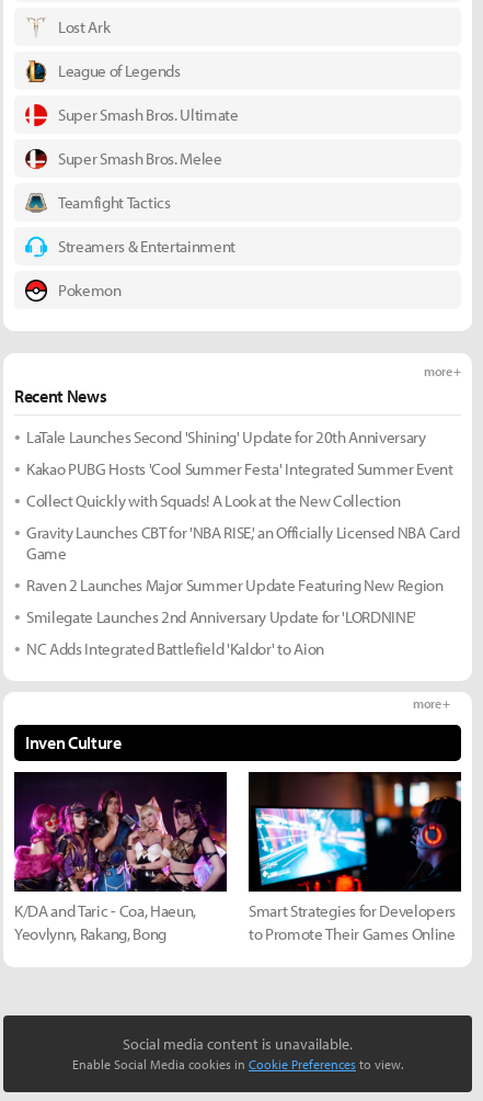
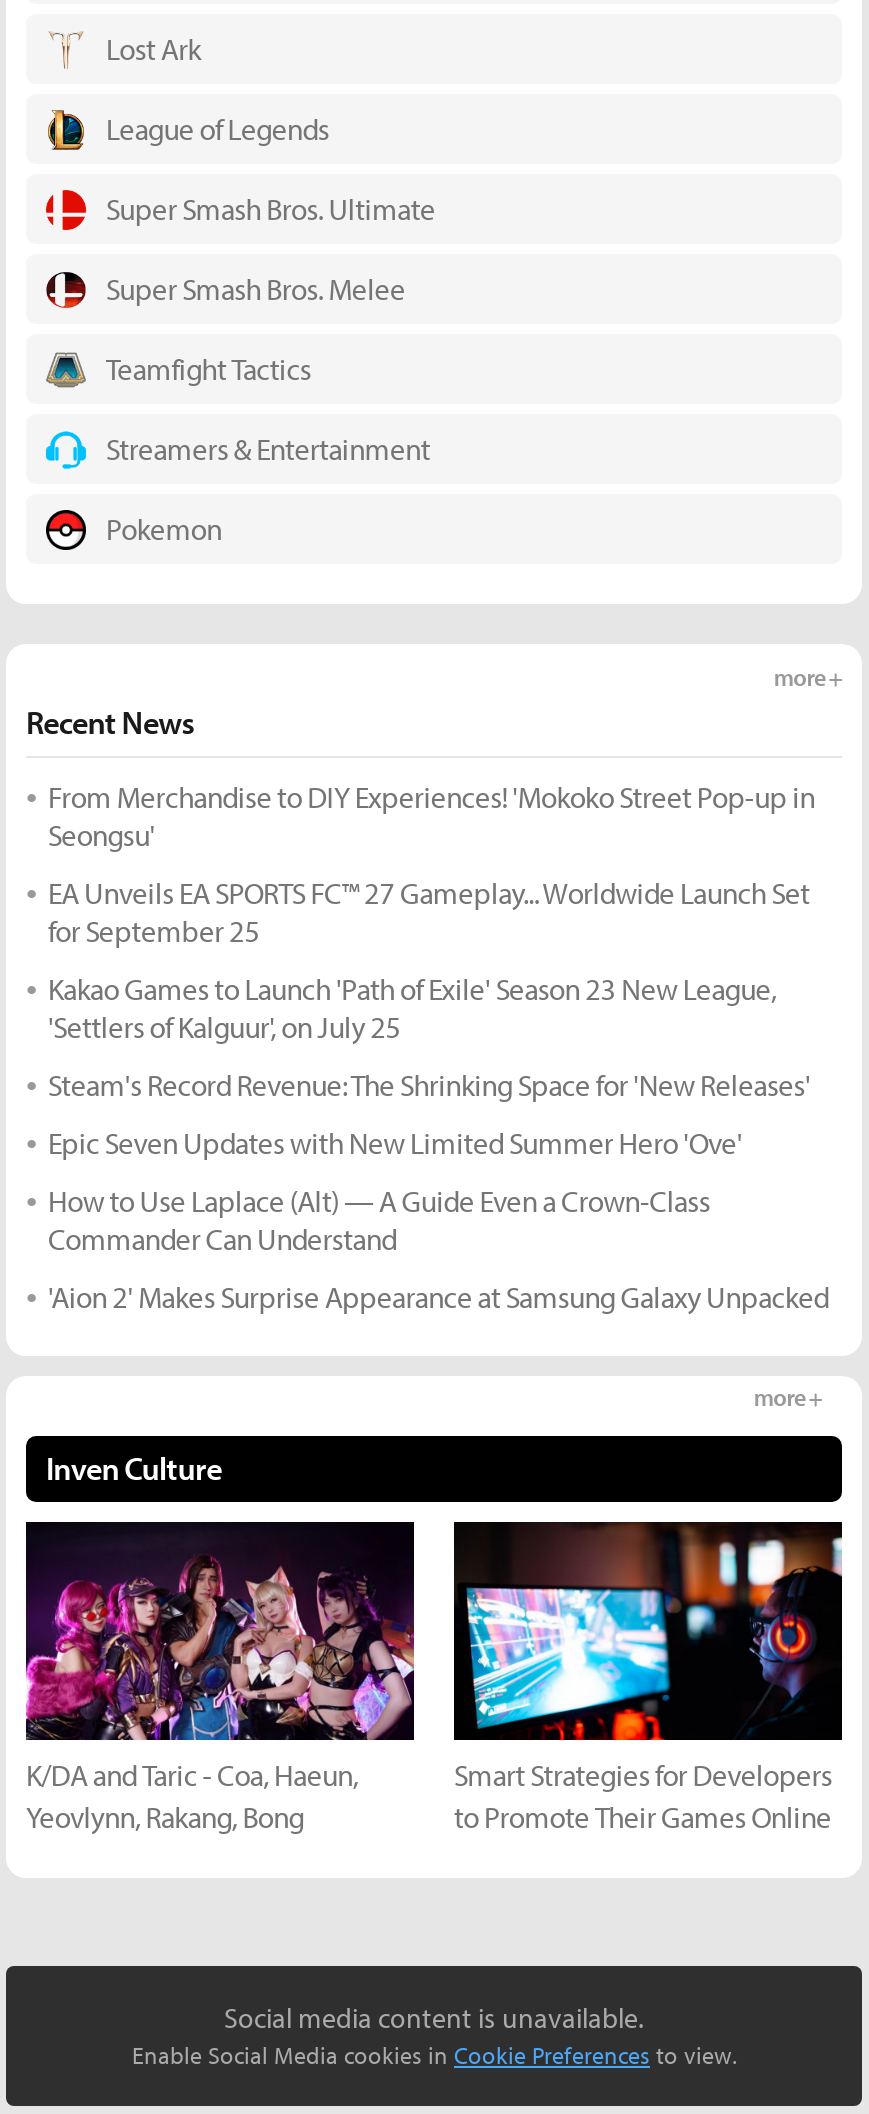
- LaTale Launches Second 'Shining' Update for 20th Anniversary
+ From Merchandise to DIY Experiences! 'Mokoko Street Pop-up in
+ Seongsu'

- Kakao PUBG Hosts 'Cool Summer Festa' Integrated Summer Event
+ EA Unveils EA SPORTS FC™ 27 Gameplay... Worldwide Launch Set
+ for September 25

- Collect Quickly with Squads! A Look at the New Collection
+ Kakao Games to Launch 'Path of Exile' Season 23 New League,
+ 'Settlers of Kalguur', on July 25

- Gravity Launches CBT for 'NBA RISE,' an Officially Licensed NBA Card
- Game
+ Steam's Record Revenue: The Shrinking Space for 'New Releases'

- Raven 2 Launches Major Summer Update Featuring New Region
+ Epic Seven Updates with New Limited Summer Hero 'Ove'

- Smilegate Launches 2nd Anniversary Update for 'LORDNINE'
+ How to Use Laplace (Alt) — A Guide Even a Crown-Class
+ Commander Can Understand

- NC Adds Integrated Battlefield 'Kaldor' to Aion
+ 'Aion 2' Makes Surprise Appearance at Samsung Galaxy Unpacked
